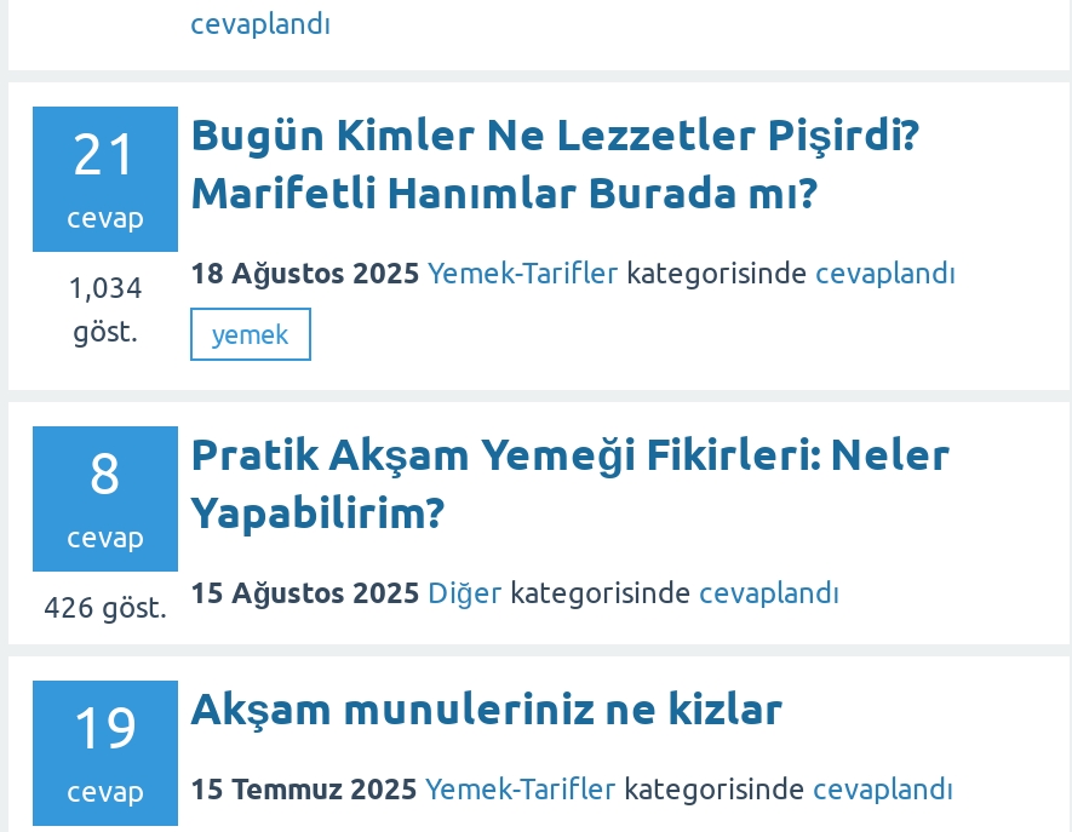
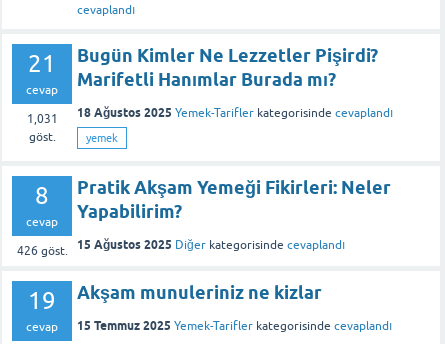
- 1,034 18 Ağustos 2025 Yemek-Tarifler kategorisinde cevaplandı
+ 1,031 18 Ağustos 2025 Yemek-Tarifler kategorisinde cevaplandı
